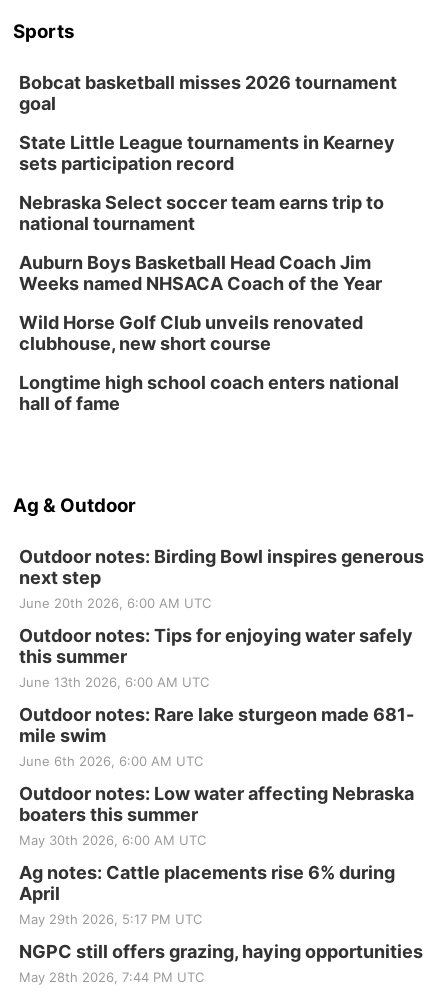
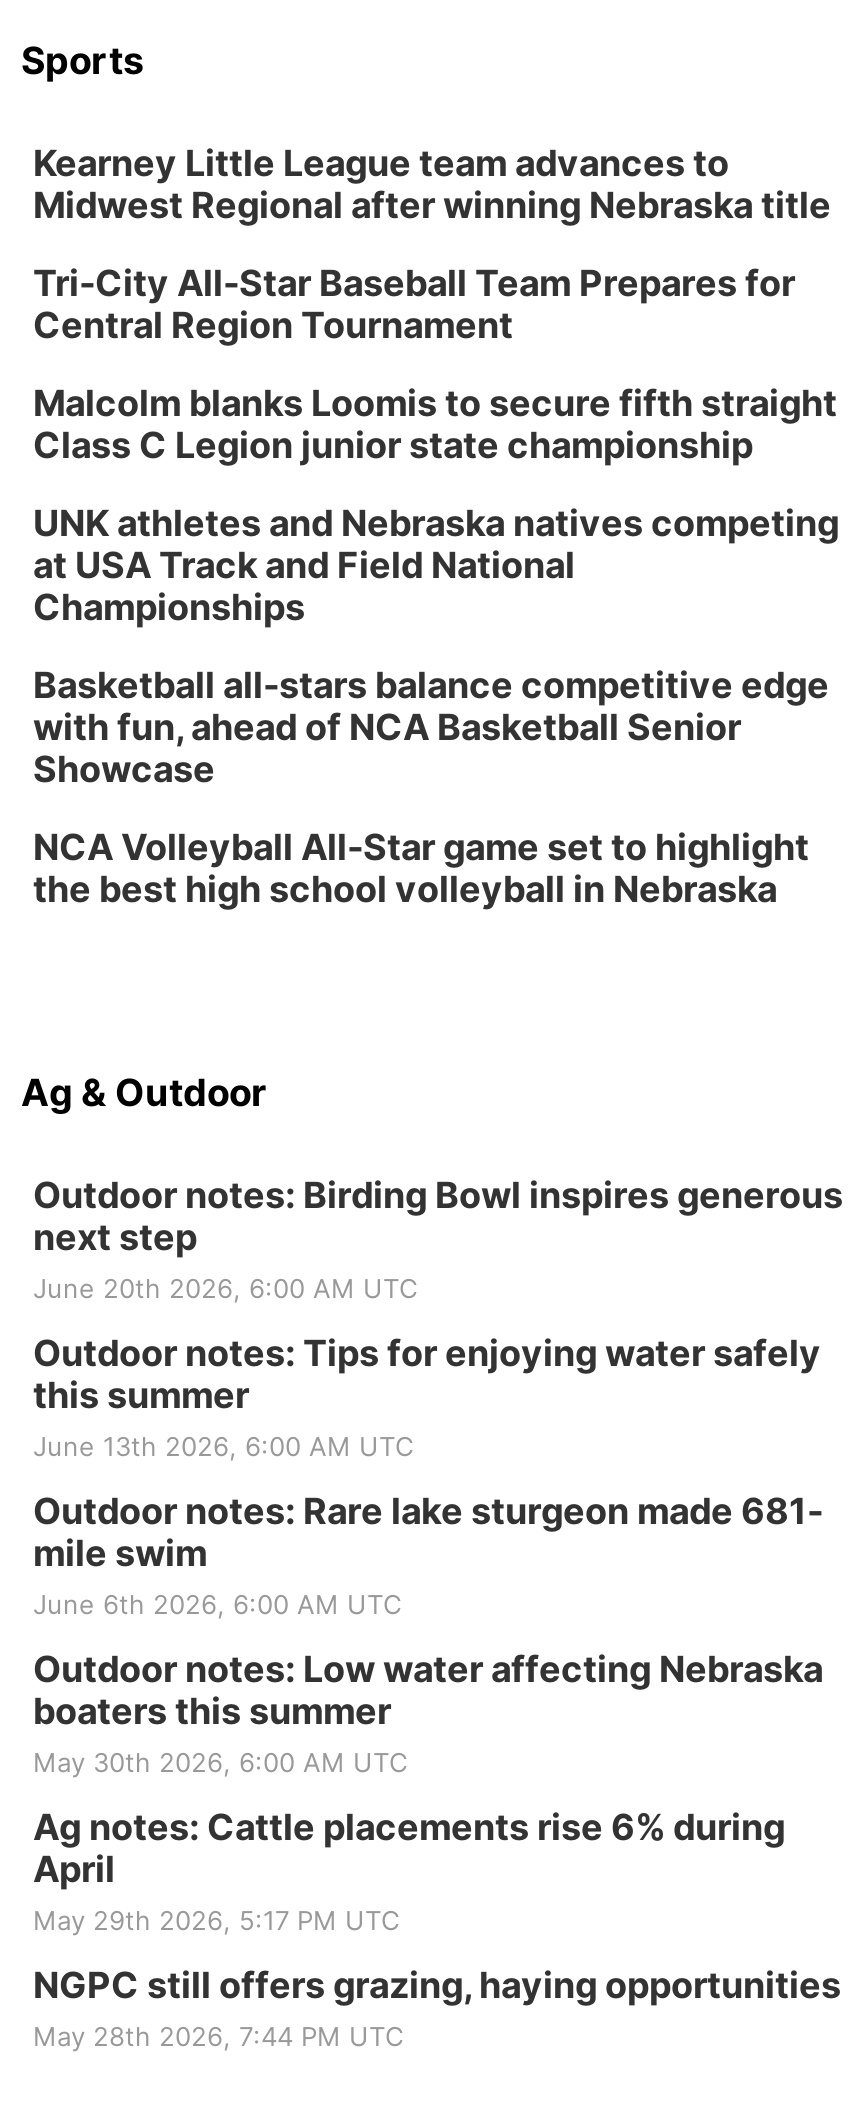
- Bobcat basketball misses 2026 tournament
- goal
+ Kearney Little League team advances to
+ Midwest Regional after winning Nebraska title

- State Little League tournaments in Kearney
- sets participation record
+ Tri-City All-Star Baseball Team Prepares for
+ Central Region Tournament

- Nebraska Select soccer team earns trip to
- national tournament
+ Malcolm blanks Loomis to secure fifth straight
+ Class C Legion junior state championship

- Auburn Boys Basketball Head Coach Jim
- Weeks named NHSACA Coach of the Year
+ UNK athletes and Nebraska natives competing
+ at USA Track and Field National
+ Championships

- Wild Horse Golf Club unveils renovated
- clubhouse, new short course
+ Basketball all-stars balance competitive edge
+ with fun, ahead of NCA Basketball Senior
+ Showcase

- Longtime high school coach enters national
- hall of fame
+ NCA Volleyball All-Star game set to highlight
+ the best high school volleyball in Nebraska
